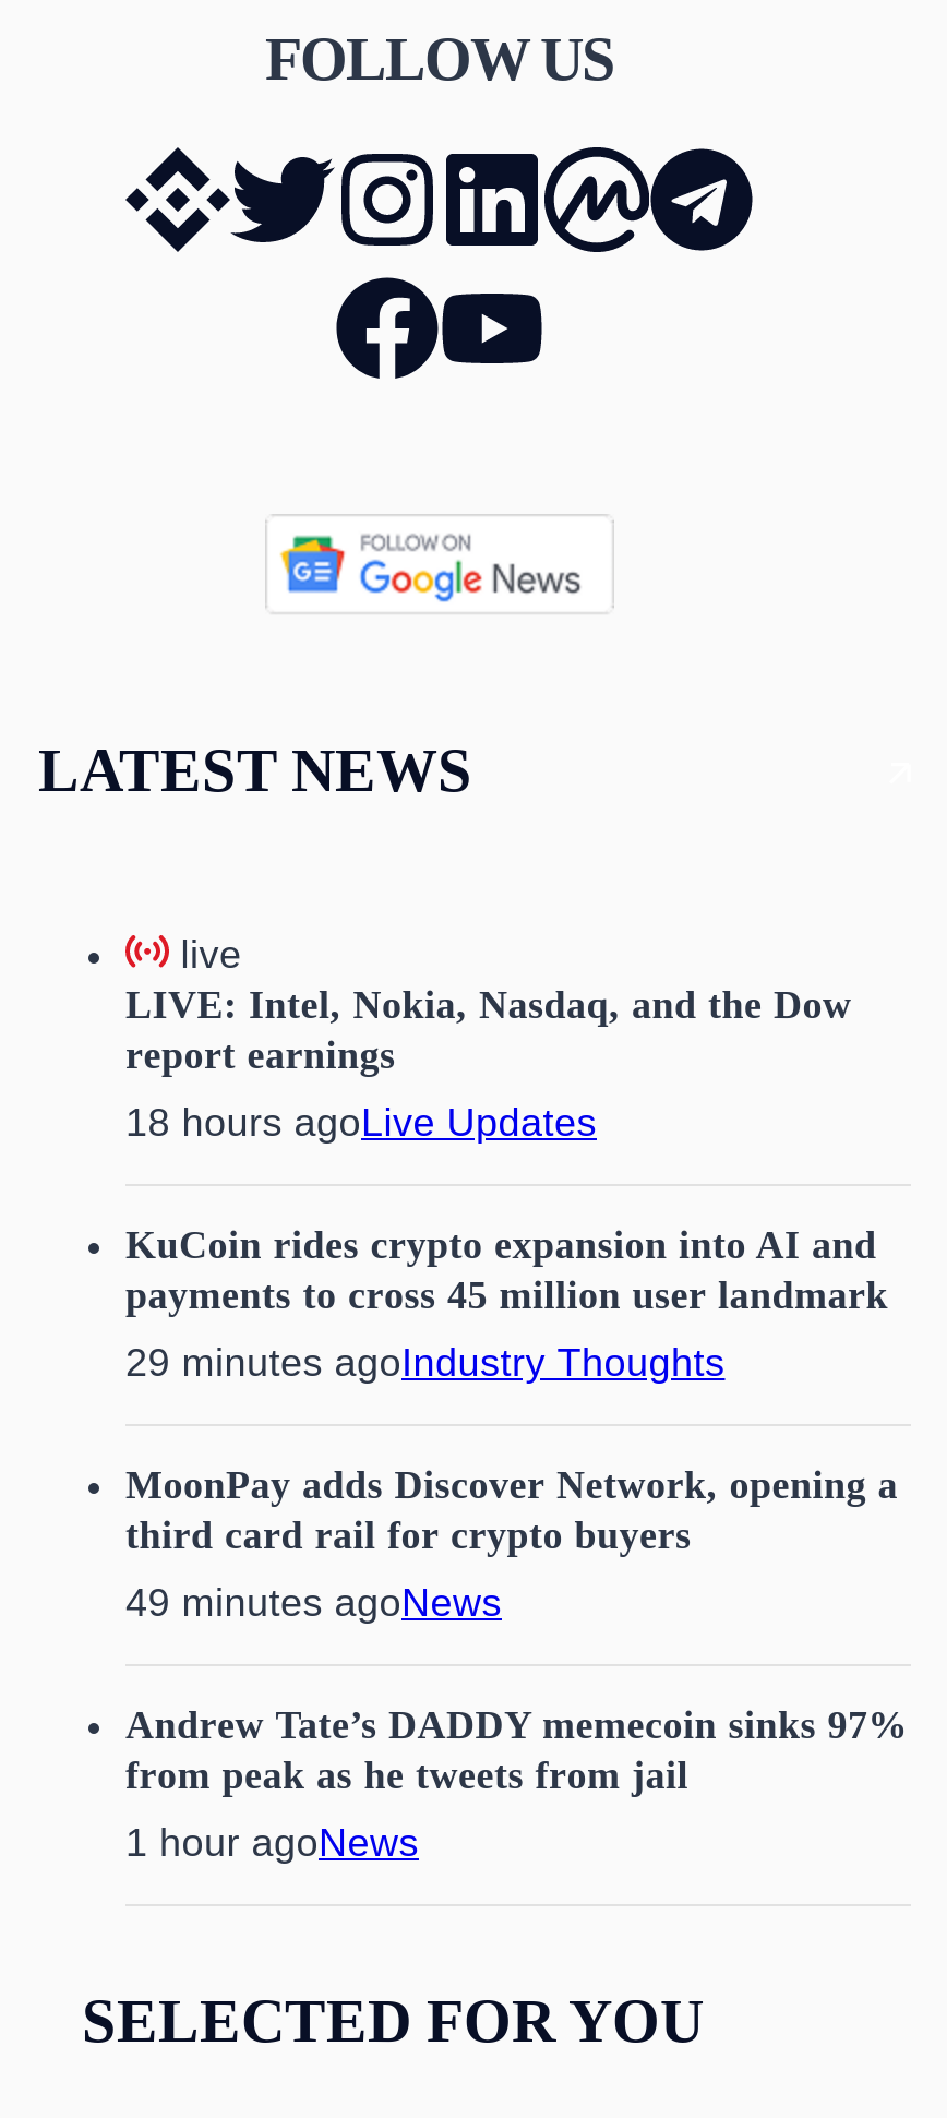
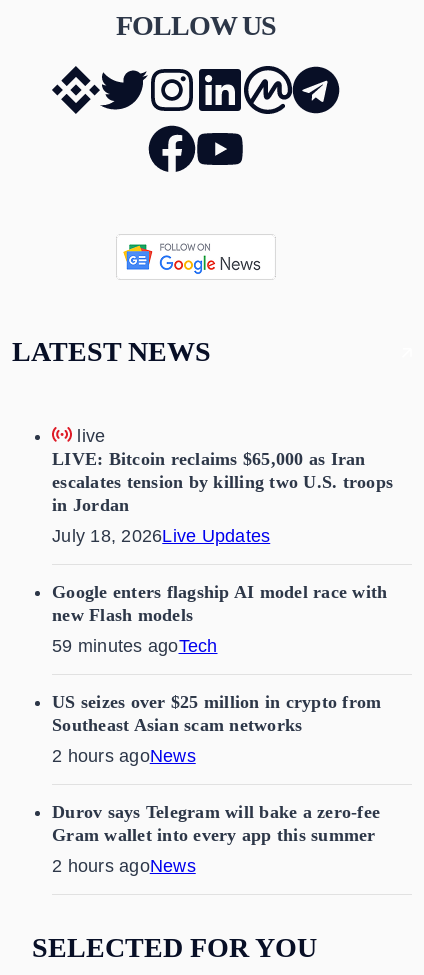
- LIVE: Intel, Nokia, Nasdaq, and the Dow
- report earnings
+ LIVE: Bitcoin reclaims $65,000 as Iran
+ escalates tension by killing two U.S. troops
+ in Jordan

- 18 hours agoLive Updates
+ July 18, 2026Live Updates

- KuCoin rides crypto expansion into AI and
- payments to cross 45 million user landmark
+ Google enters flagship AI model race with
+ new Flash models

- 29 minutes agoIndustry Thoughts
+ 59 minutes agoTech

- MoonPay adds Discover Network, opening a
- third card rail for crypto buyers
+ US seizes over $25 million in crypto from
+ Southeast Asian scam networks

- 49 minutes agoNews
+ 2 hours agoNews

- Andrew Tate’s DADDY memecoin sinks 97%
- from peak as he tweets from jail
+ Durov says Telegram will bake a zero-fee
+ Gram wallet into every app this summer

- 1 hour agoNews
+ 2 hours agoNews
